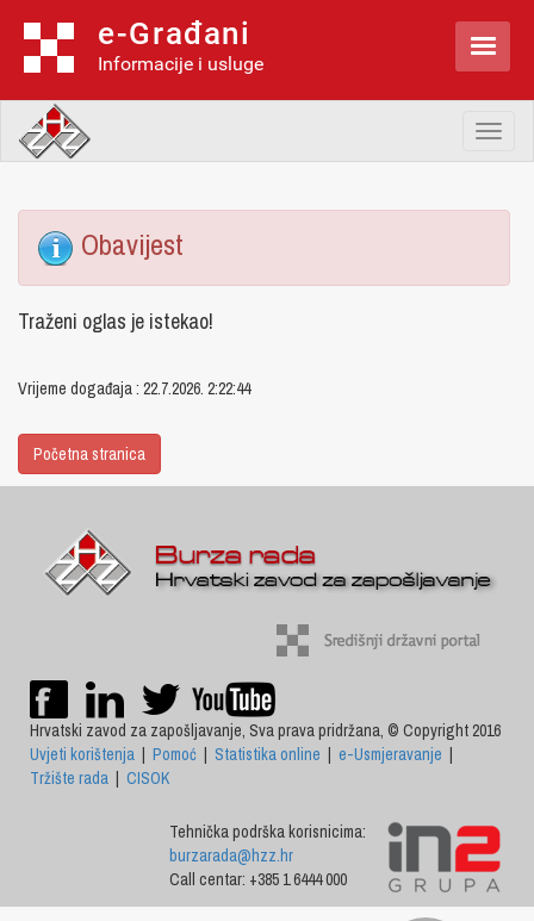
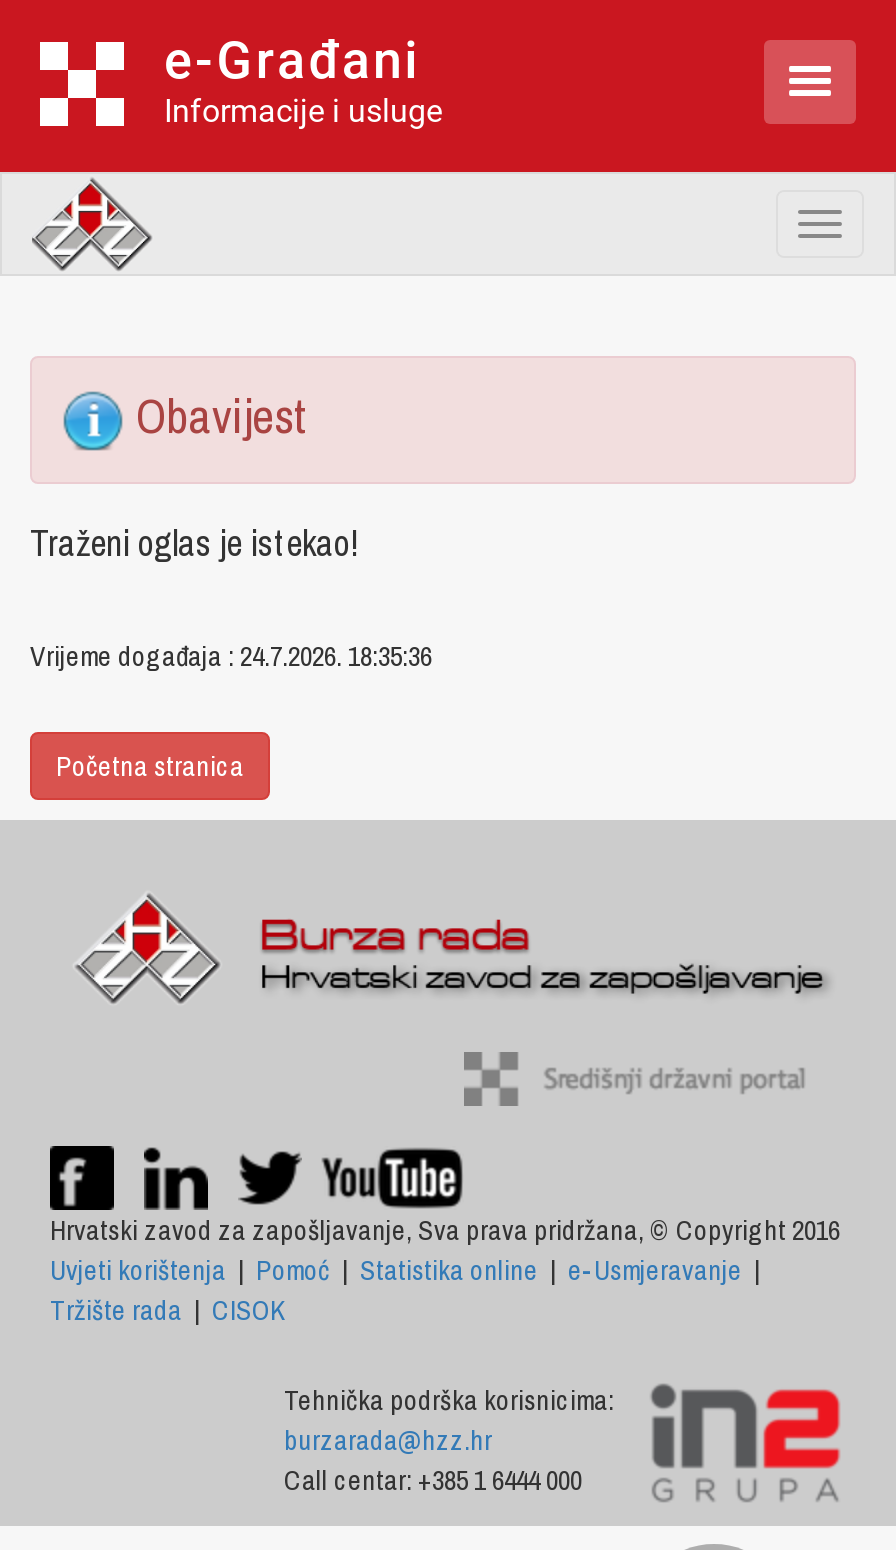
- Vrijeme događaja : 22.7.2026. 2:22:44
+ Vrijeme događaja : 24.7.2026. 18:35:36
